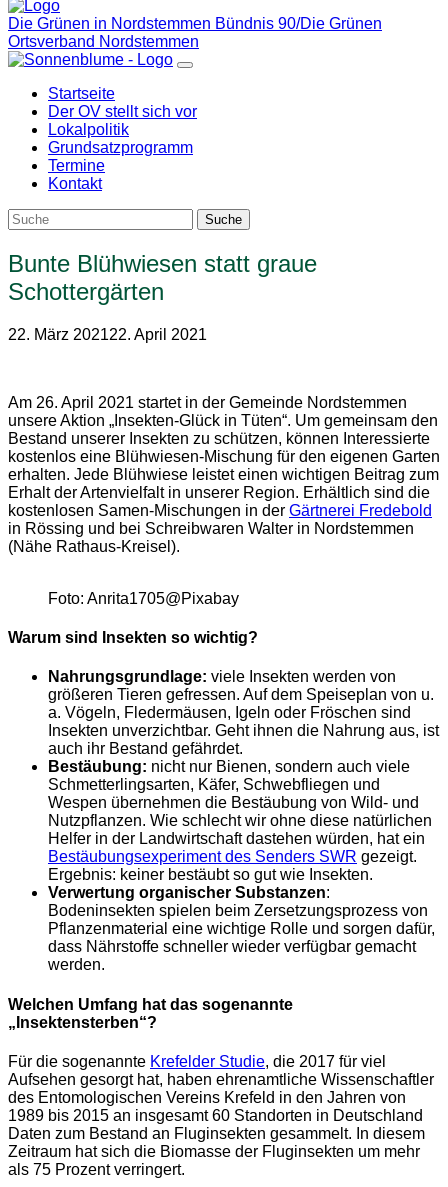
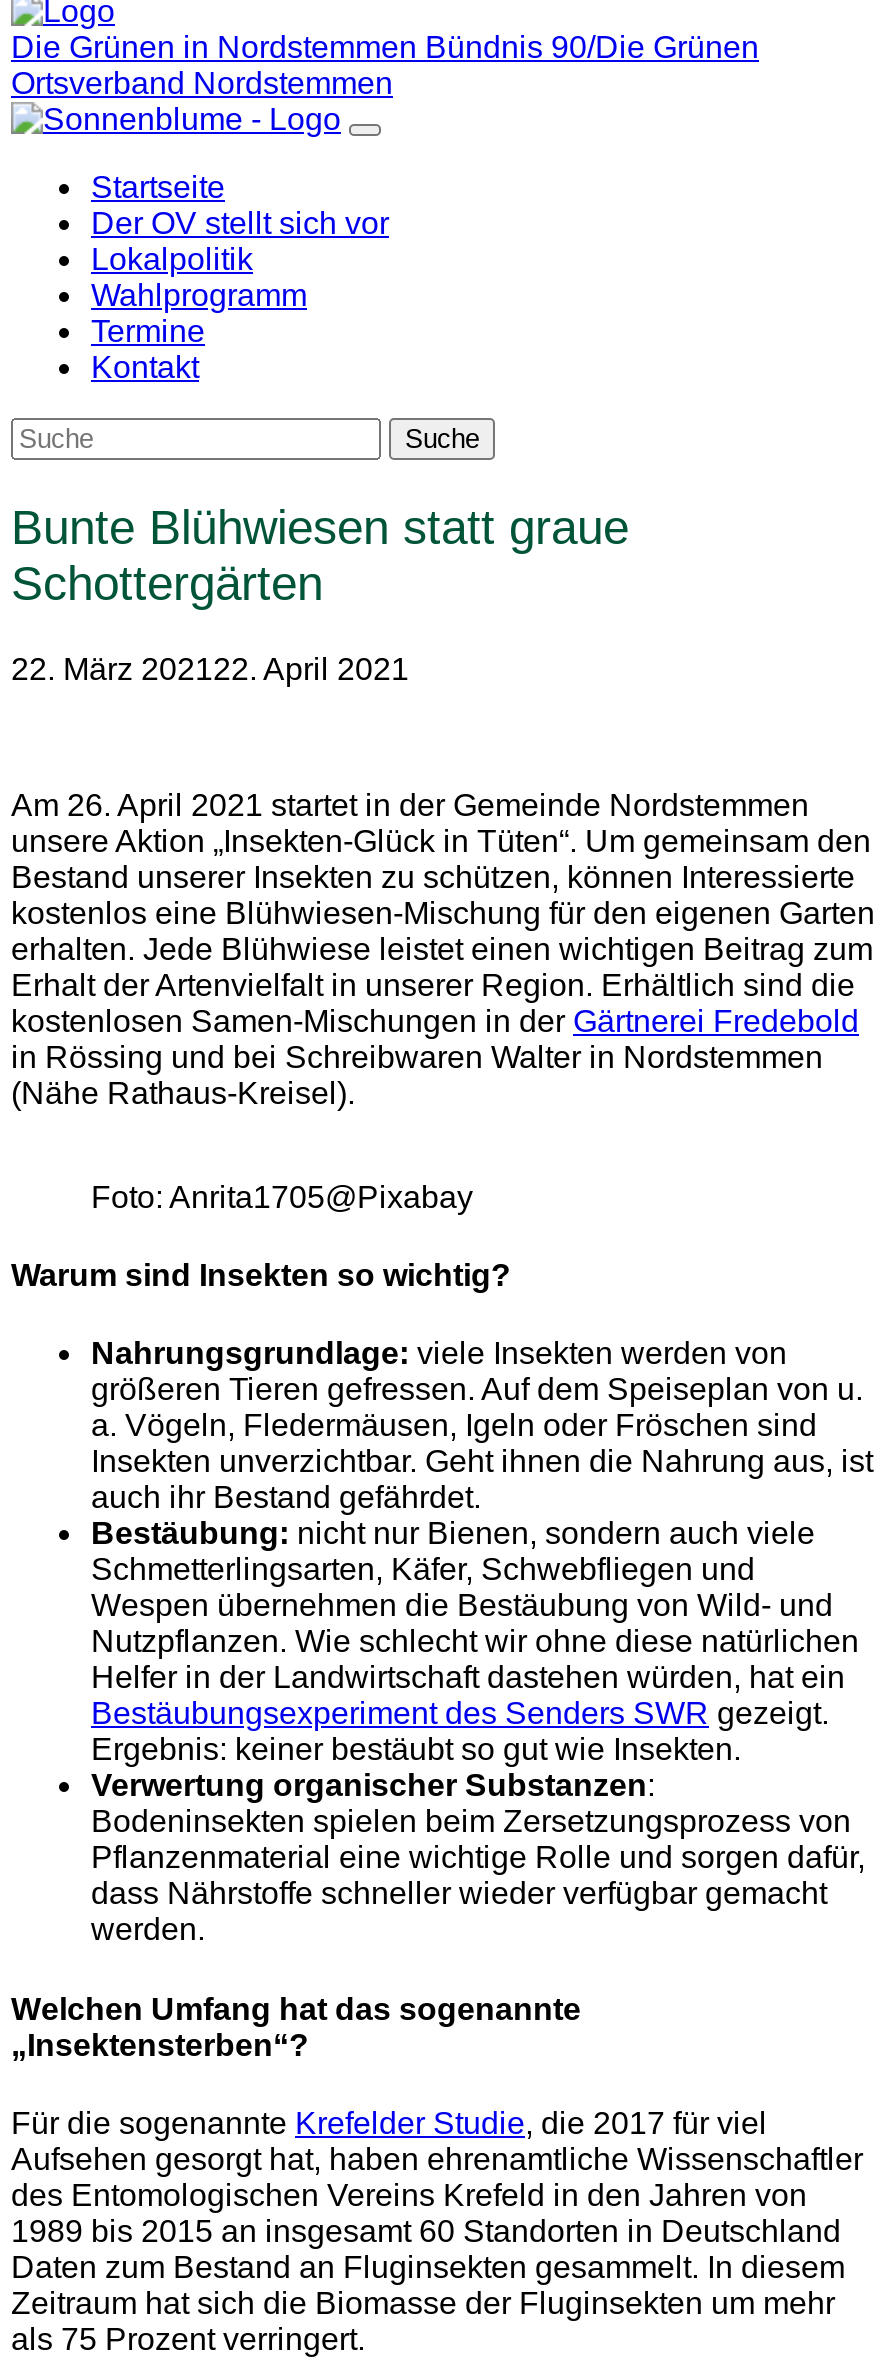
- Grundsatzprogramm
+ Wahlprogramm
